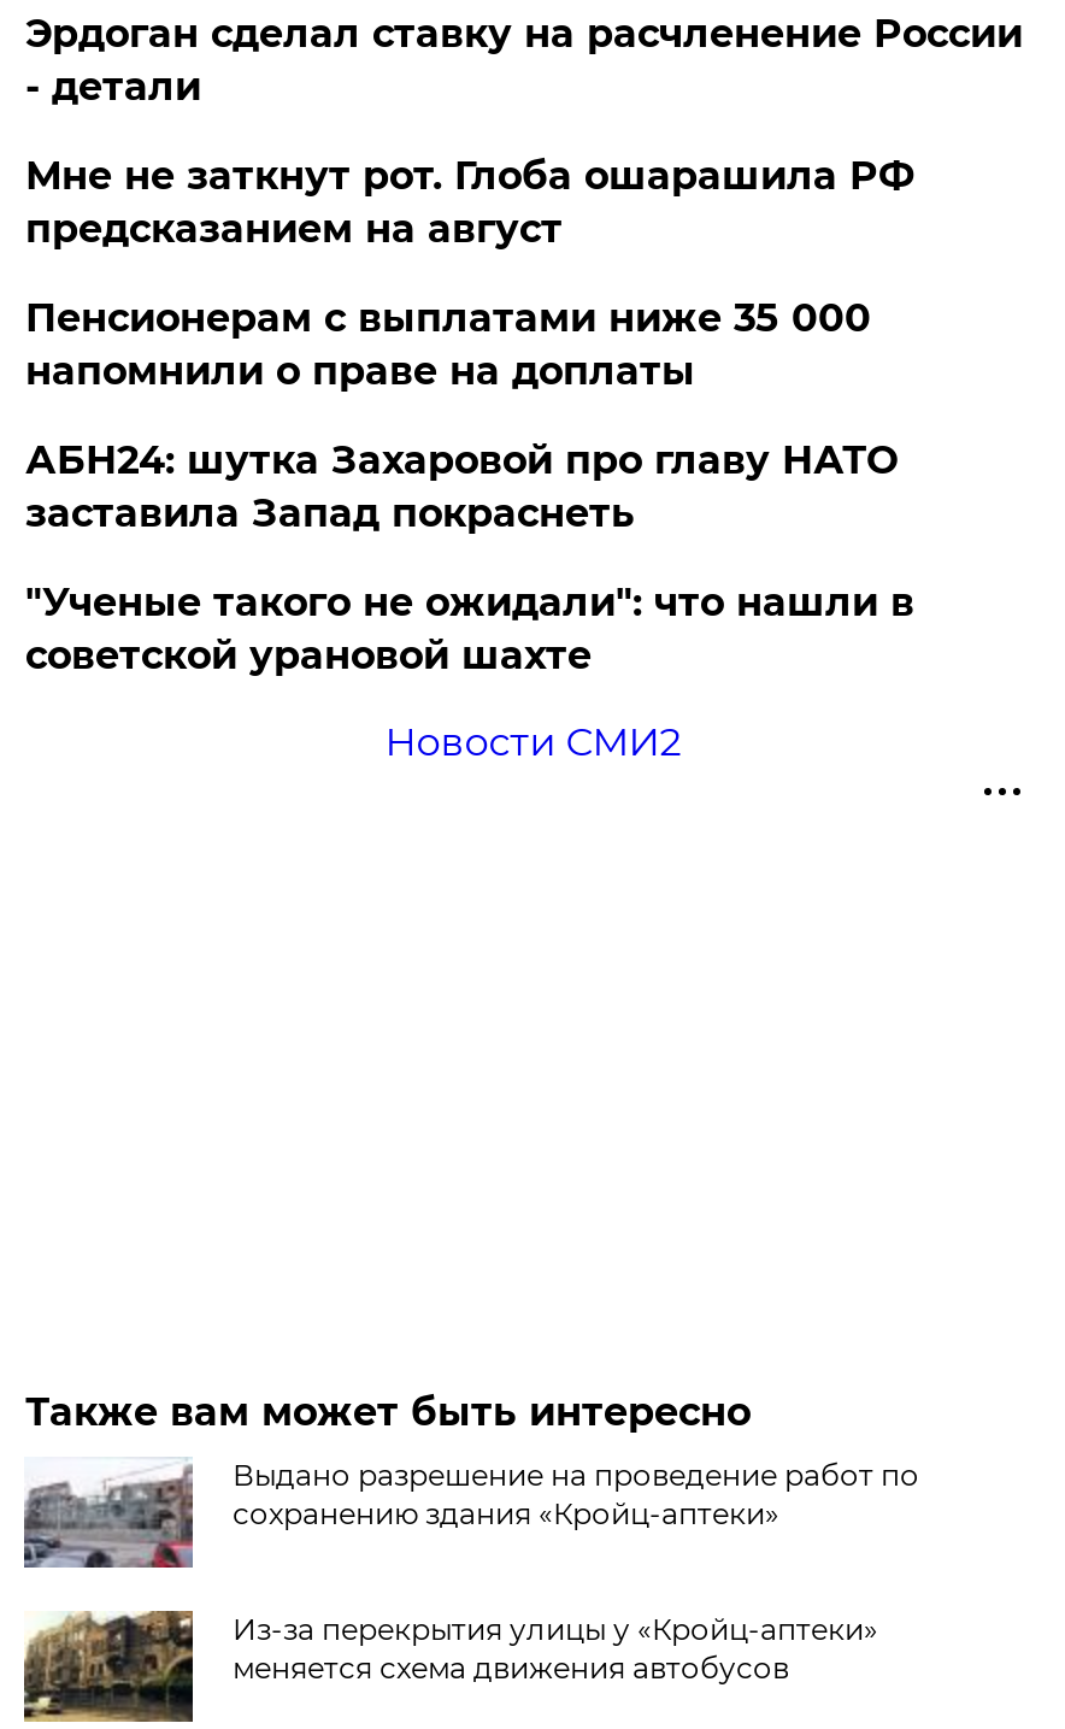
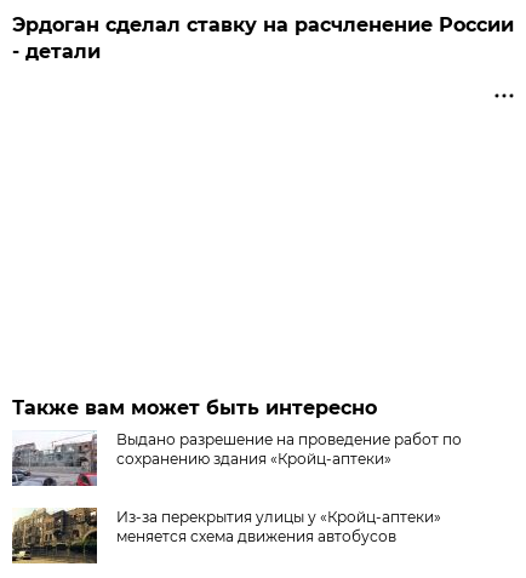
- Мне не заткнут рот. Глоба ошарашила РФ
- предсказанием на август
- Пенсионерам с выплатами ниже 35 000
- напомнили о праве на доплаты
- АБН24: шутка Захаровой про главу НАТО
- заставила Запад покраснеть
- "Ученые такого не ожидали": что нашли в
- советской урановой шахте
- Новости СМИ2
